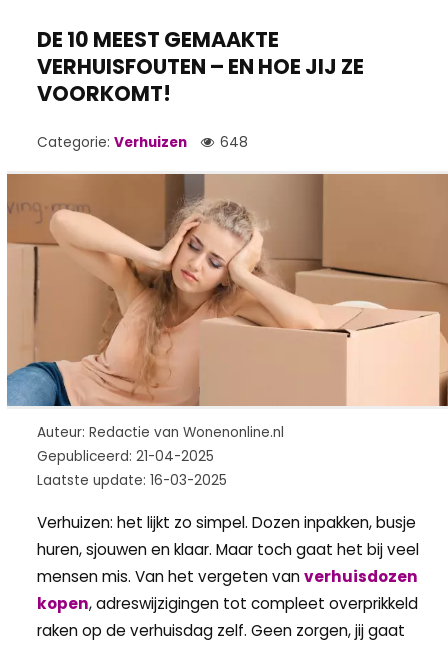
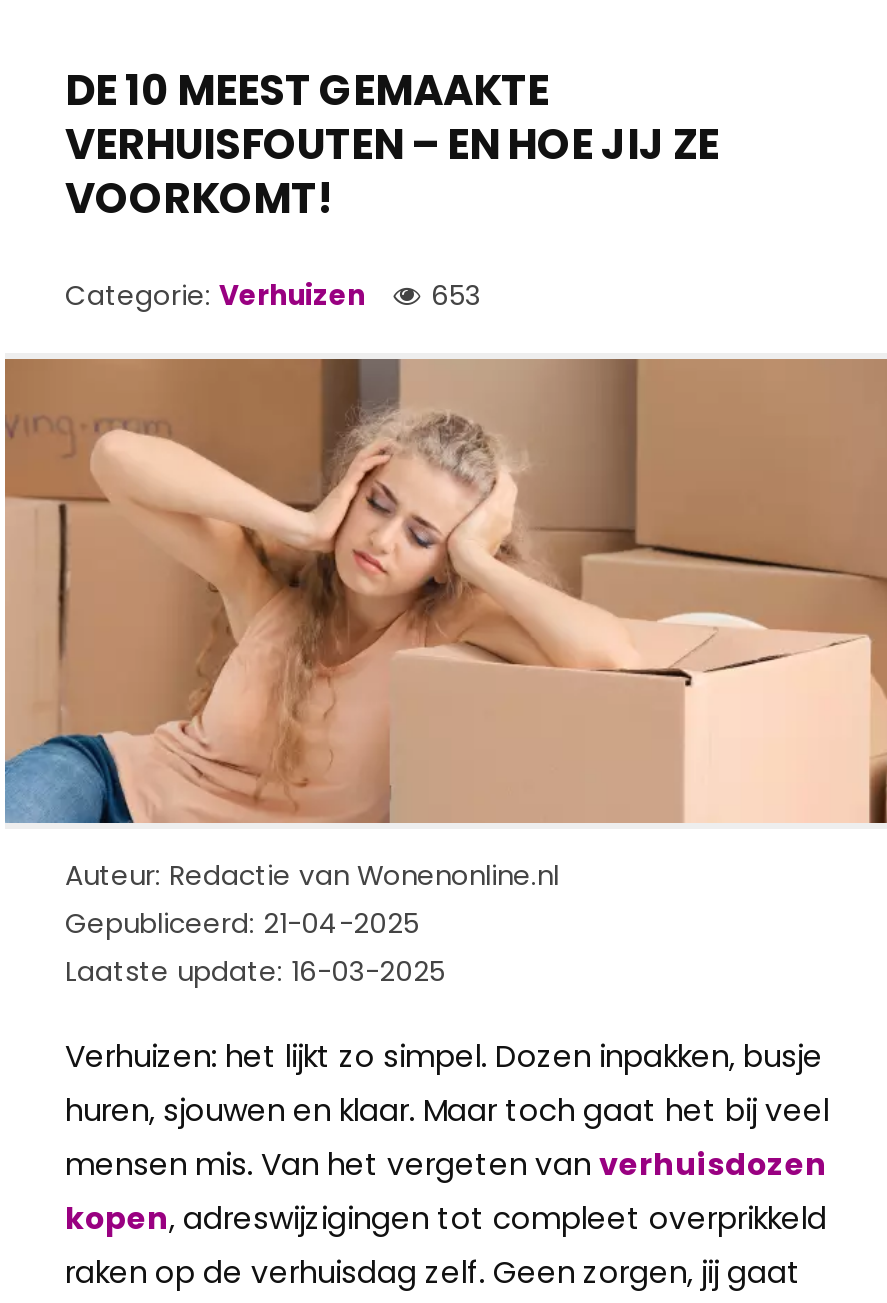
- Categorie: Verhuizen 648
+ Categorie: Verhuizen 653
